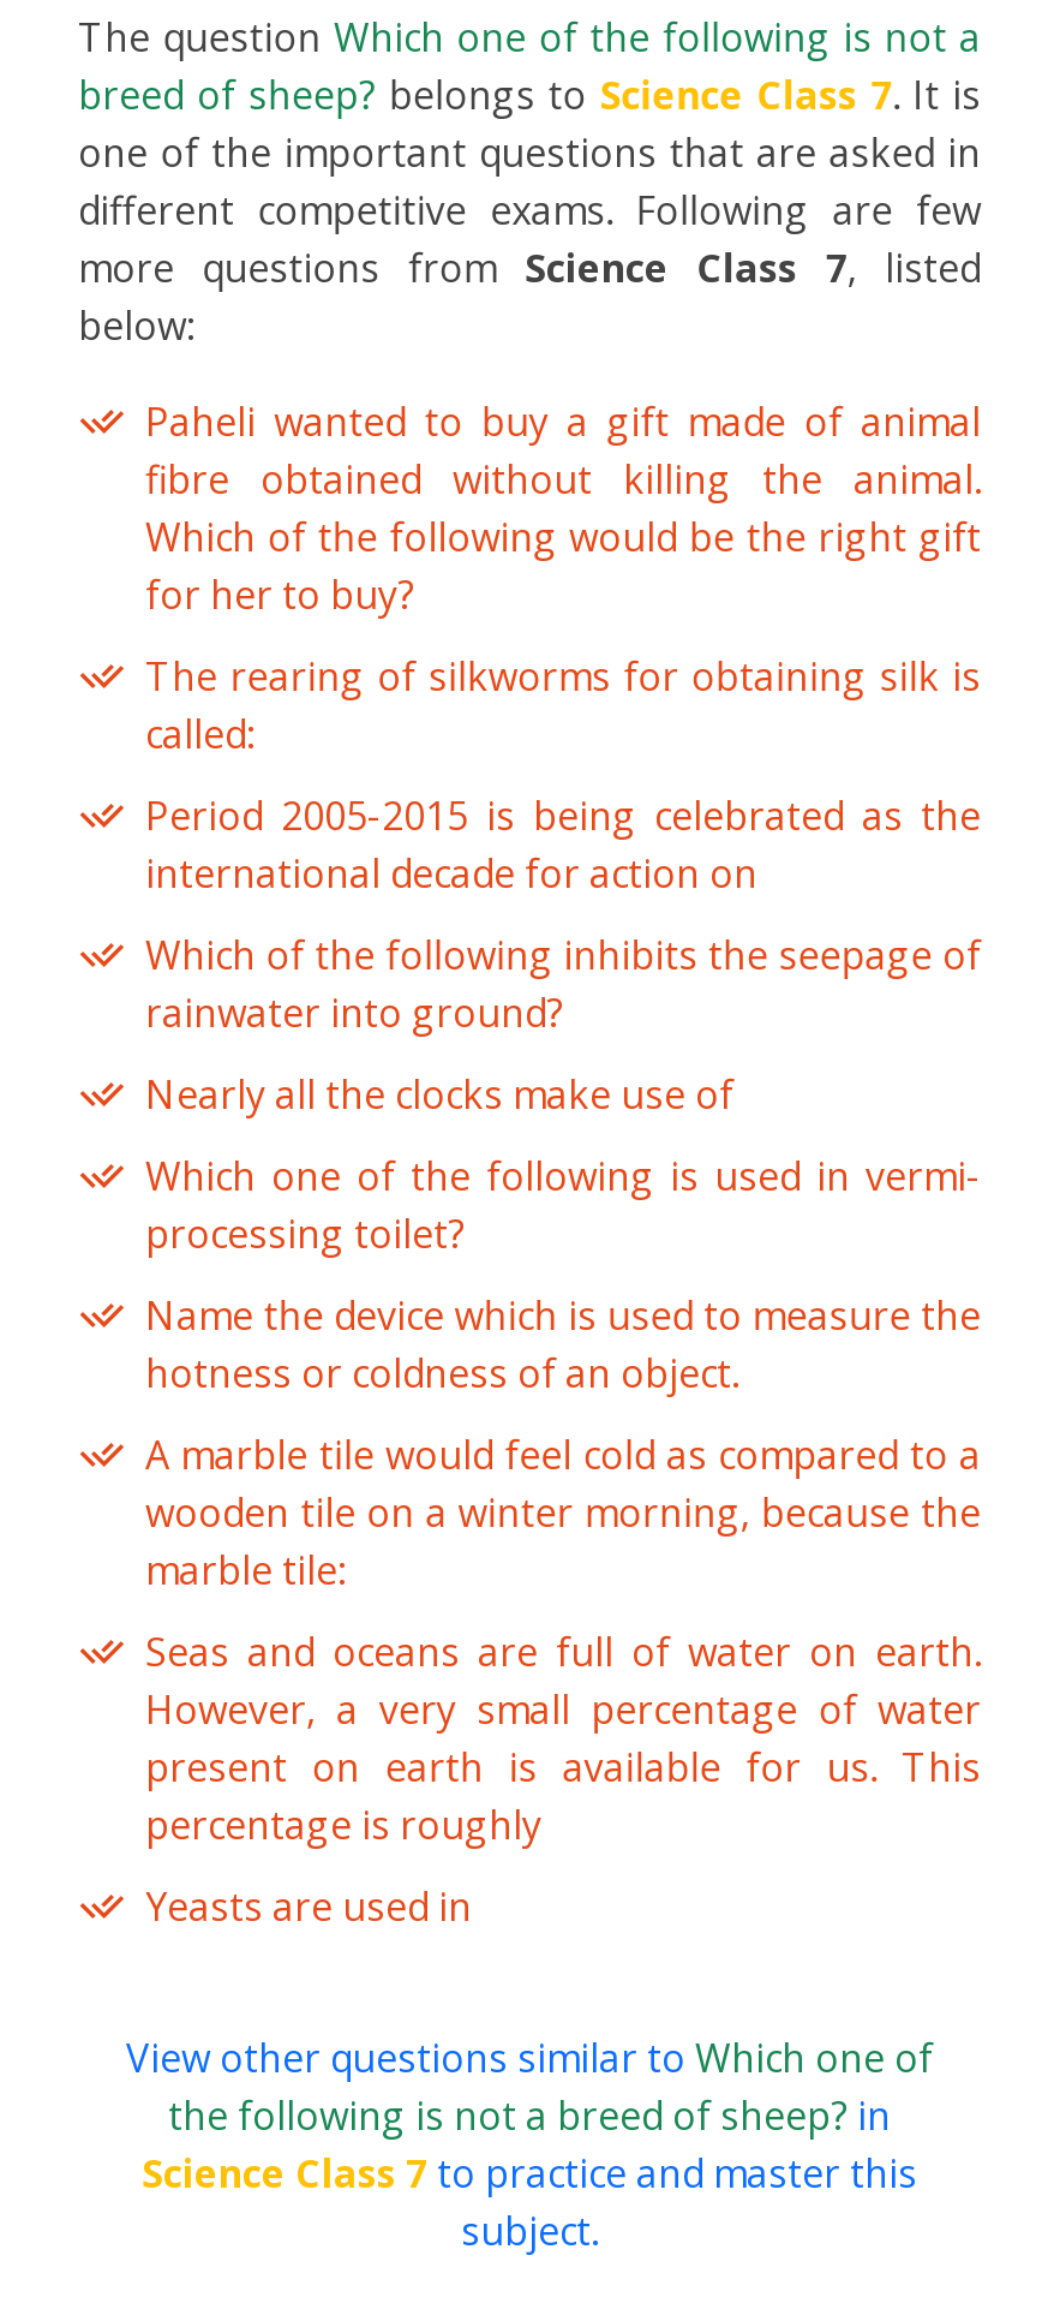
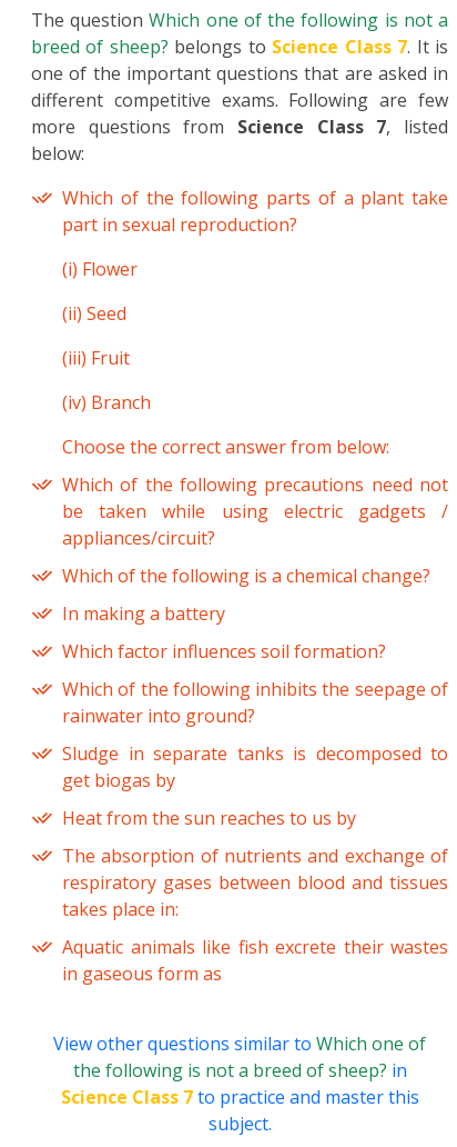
- Paheli wanted to buy a gift made of animal
- fibre obtained without killing the animal.
- Which of the following would be the right gift
- for her to buy?
- The rearing of silkworms for obtaining silk is
- called:
- Period 2005-2015 is being celebrated as the
- international decade for action on
+ Which of the following parts of a plant take
+ part in sexual reproduction?
+ (i) Flower
+ (ii) Seed
+ (iii) Fruit
+ (iv) Branch
+ Choose the correct answer from below:
+ Which of the following precautions need not
+ be taken while using electric gadgets /
+ appliances/circuit?
+ Which of the following is a chemical change?
+ In making a battery
+ Which factor influences soil formation?

moved down: Which of the following inhibits the seepage of | rainwater into ground?

- Nearly all the clocks make use of
- Which one of the following is used in vermi-
- processing toilet?
- Name the device which is used to measure the
- hotness or coldness of an object.
- A marble tile would feel cold as compared to a
- wooden tile on a winter morning, because the
- marble tile:
- Seas and oceans are full of water on earth.
- However, a very small percentage of water
- present on earth is available for us. This
- percentage is roughly
- Yeasts are used in
+ Sludge in separate tanks is decomposed to
+ get biogas by
+ Heat from the sun reaches to us by
+ The absorption of nutrients and exchange of
+ respiratory gases between blood and tissues
+ takes place in:
+ Aquatic animals like fish excrete their wastes
+ in gaseous form as
